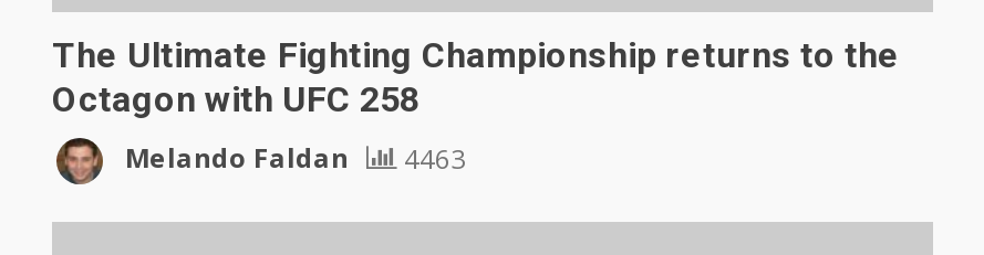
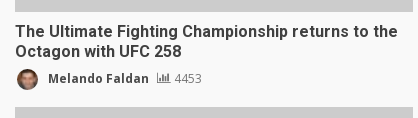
- Melando Faldan 4463
+ Melando Faldan 4453
